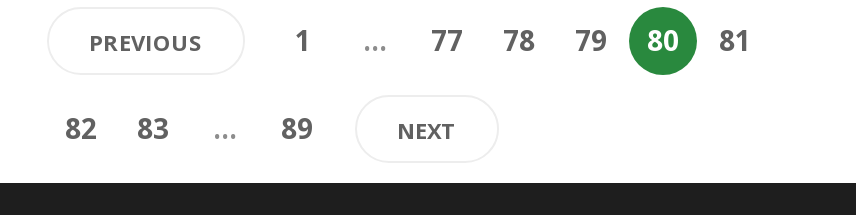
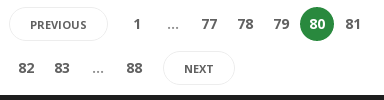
- 89
+ 88
